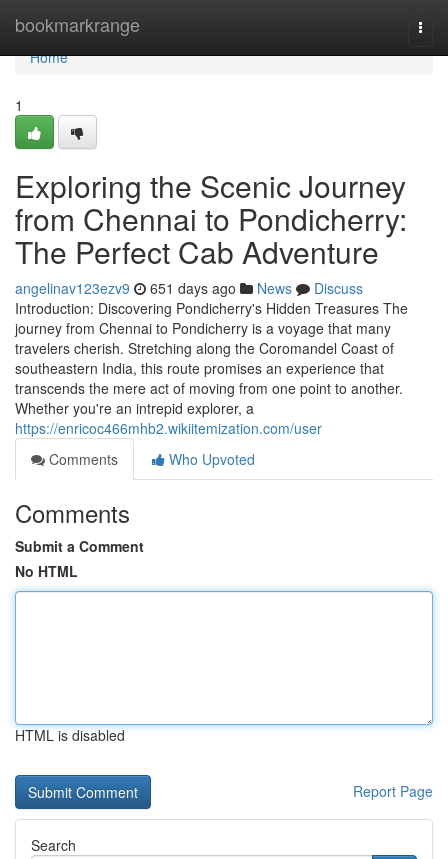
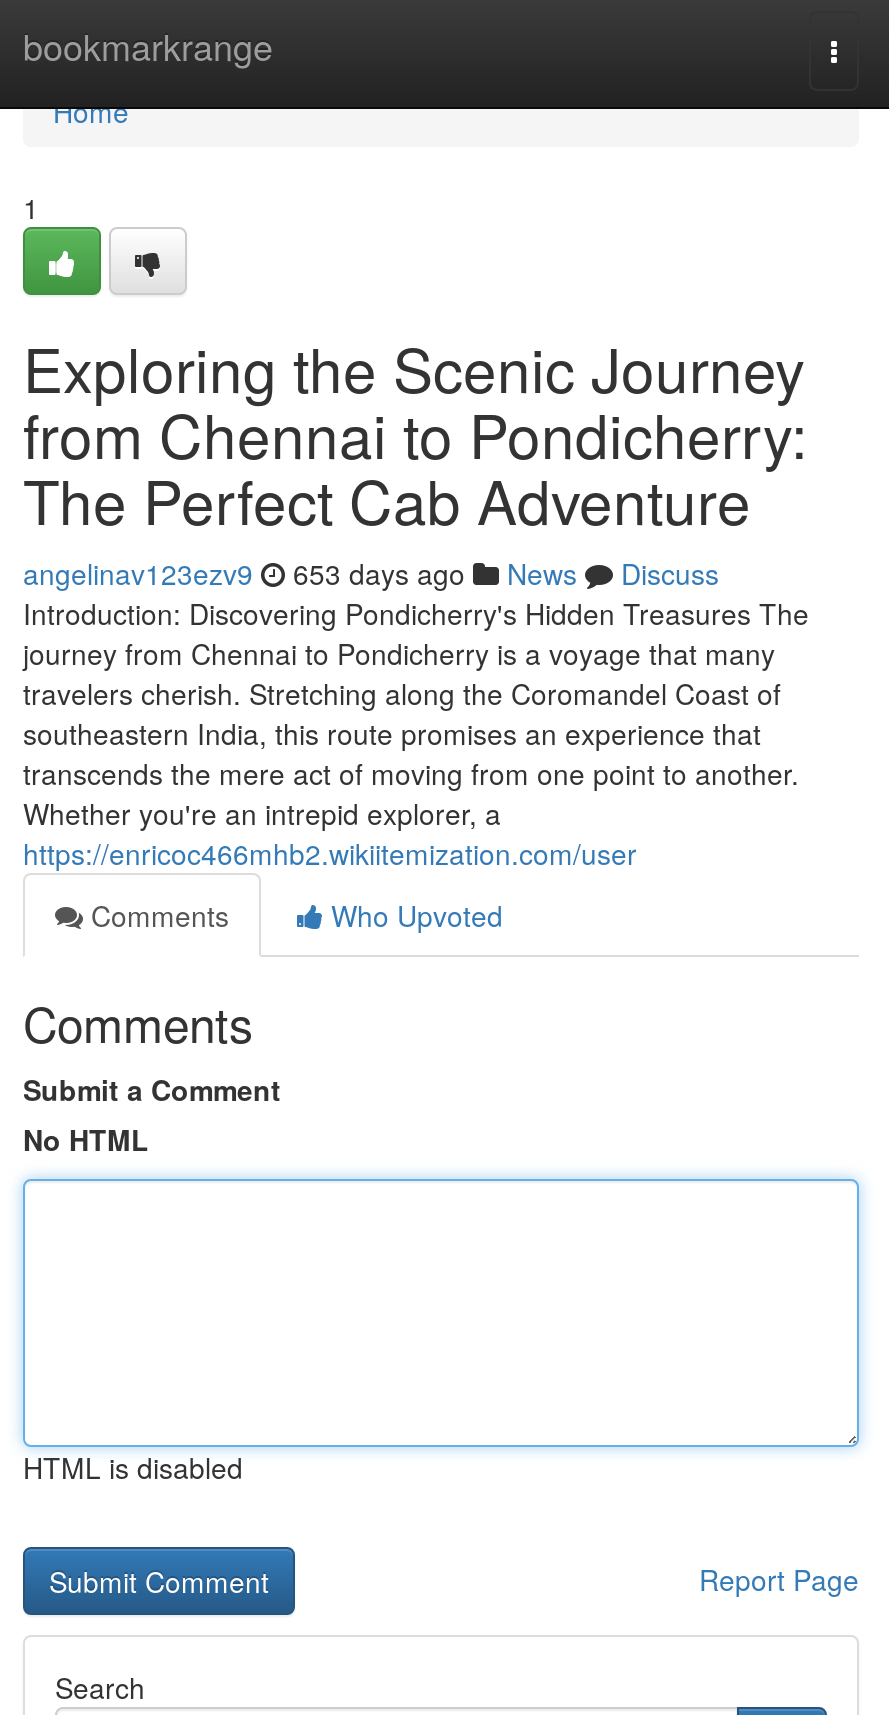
- angelinav123ezv9 651 days ago News Discuss
+ angelinav123ezv9 653 days ago News Discuss
